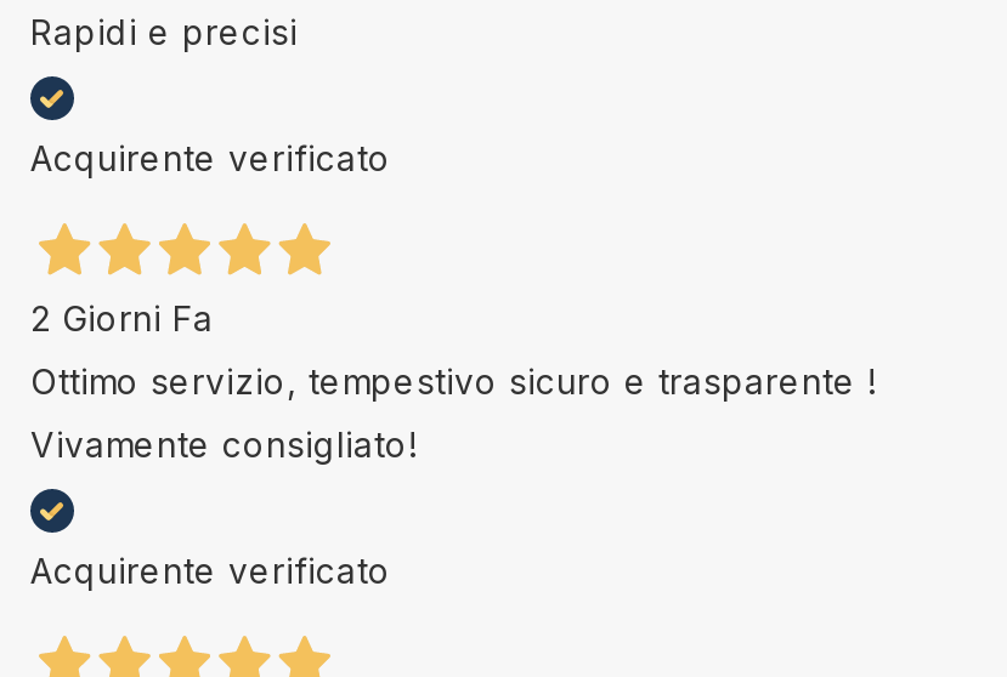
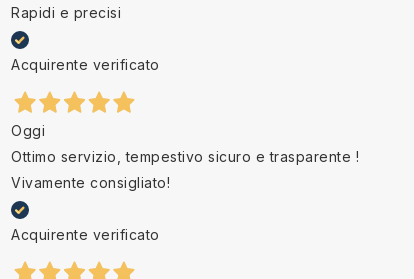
- 2 Giorni Fa
+ Oggi
